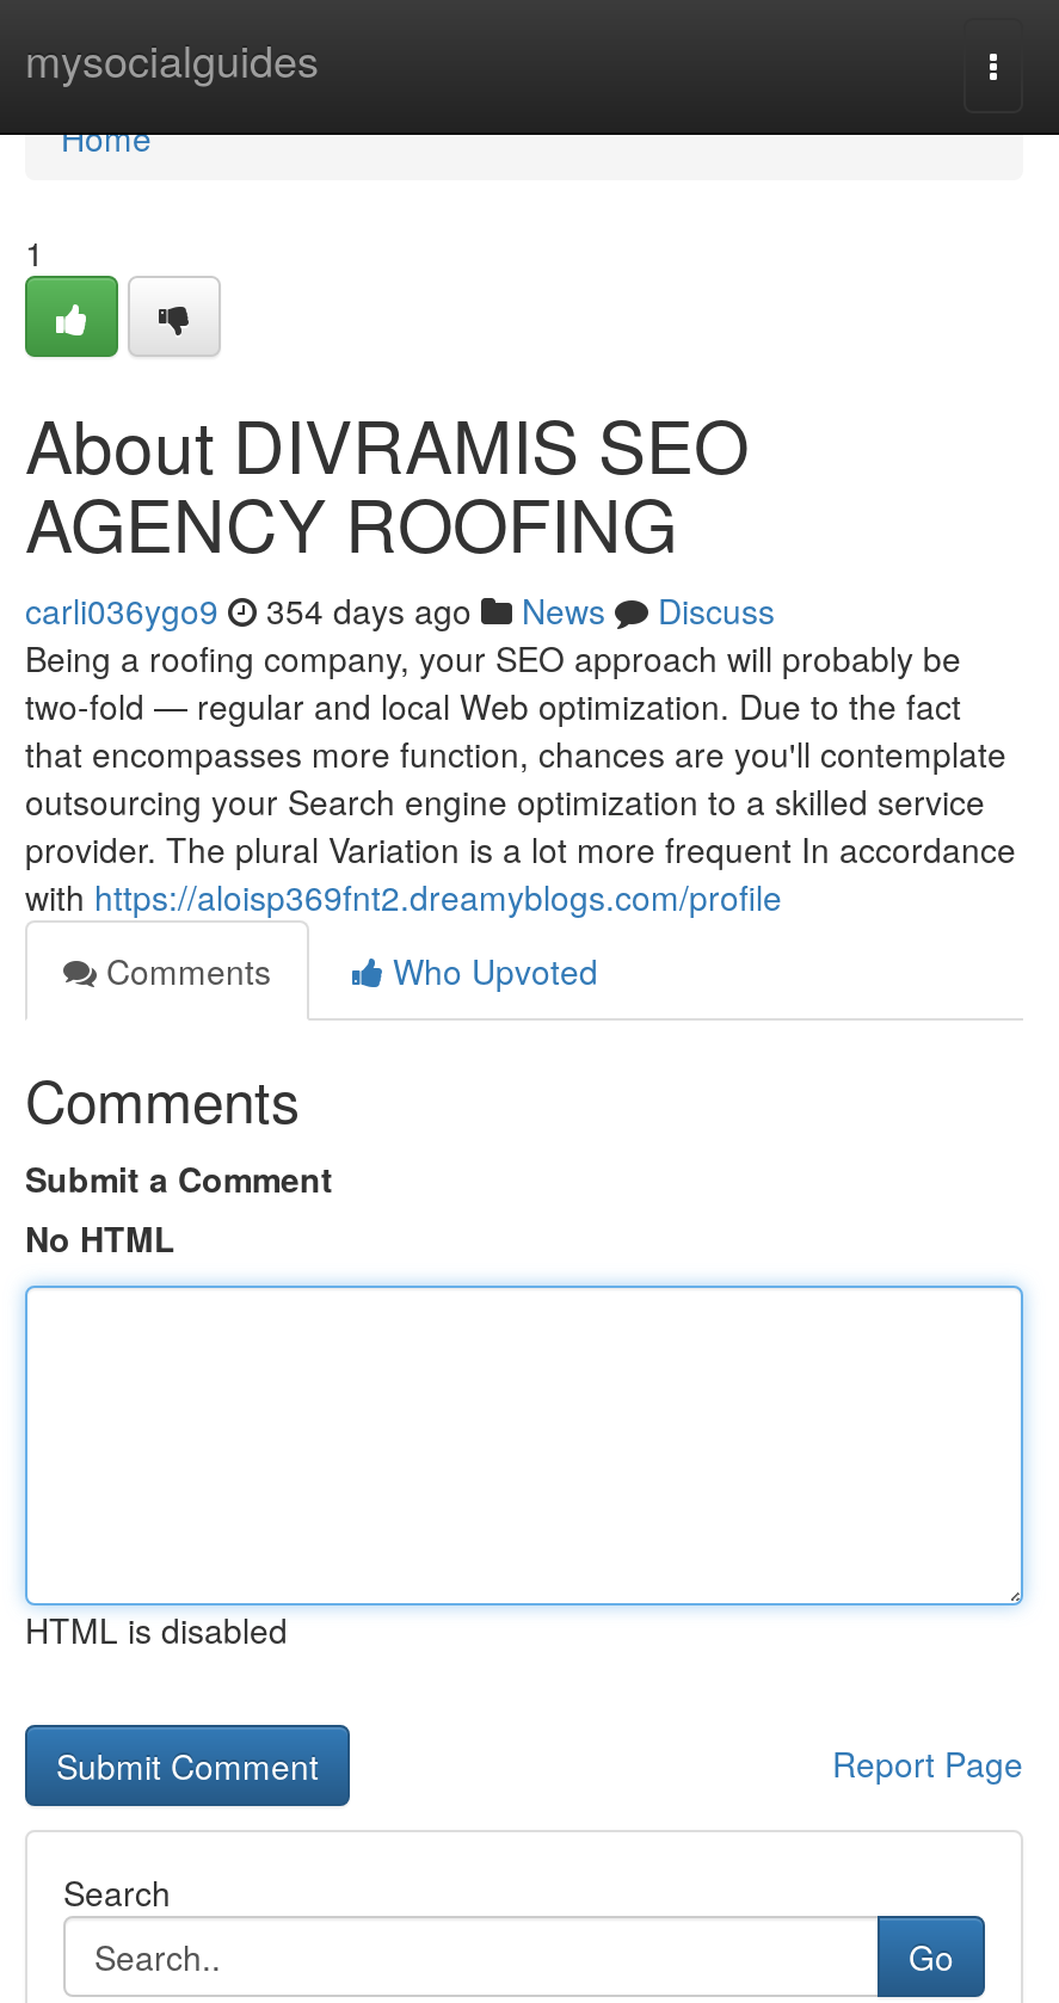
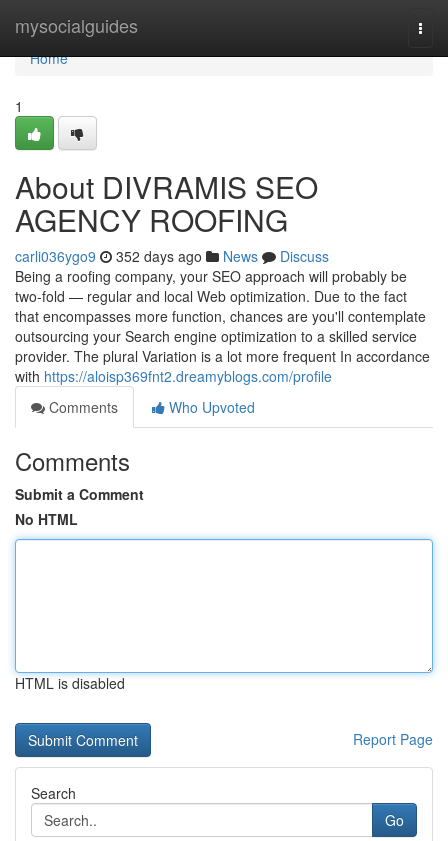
- carli036ygo9 354 days ago News Discuss
+ carli036ygo9 352 days ago News Discuss
